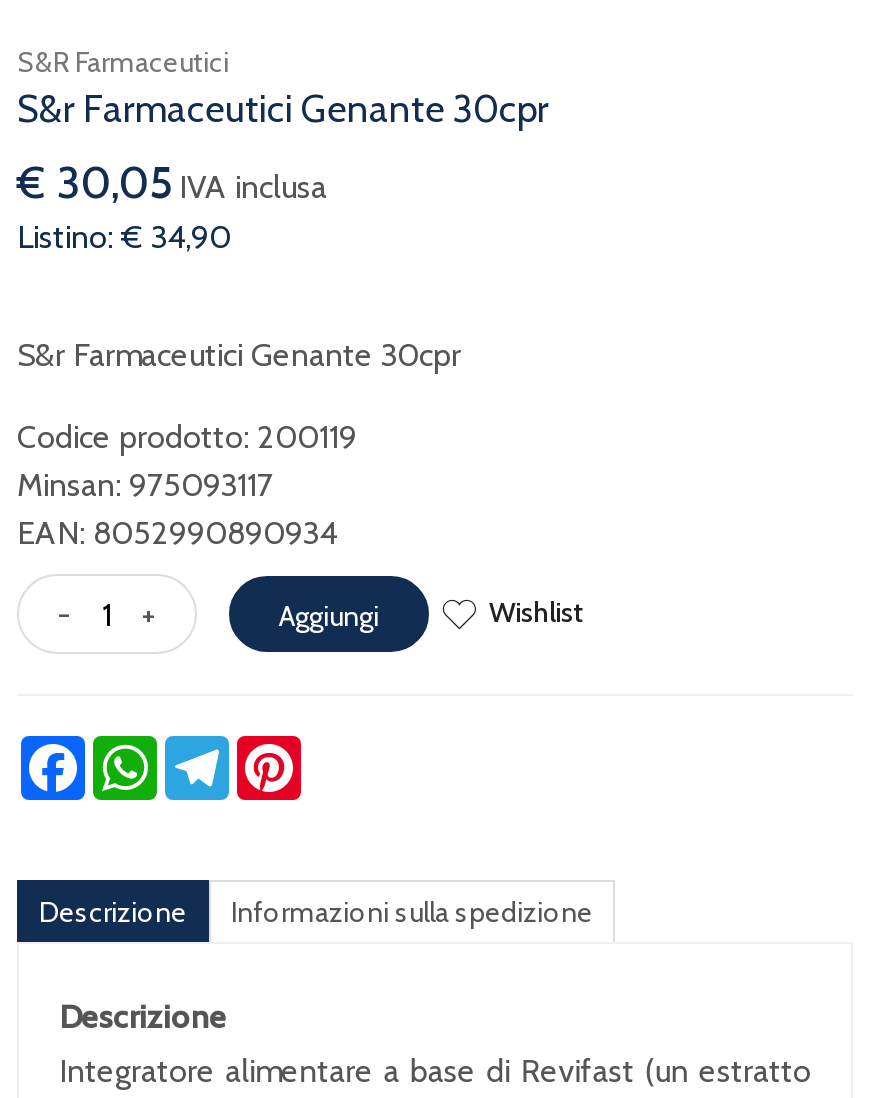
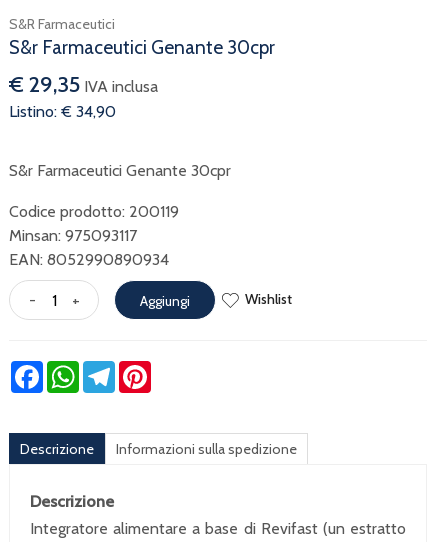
- € 30,05 IVA inclusa
+ € 29,35 IVA inclusa
